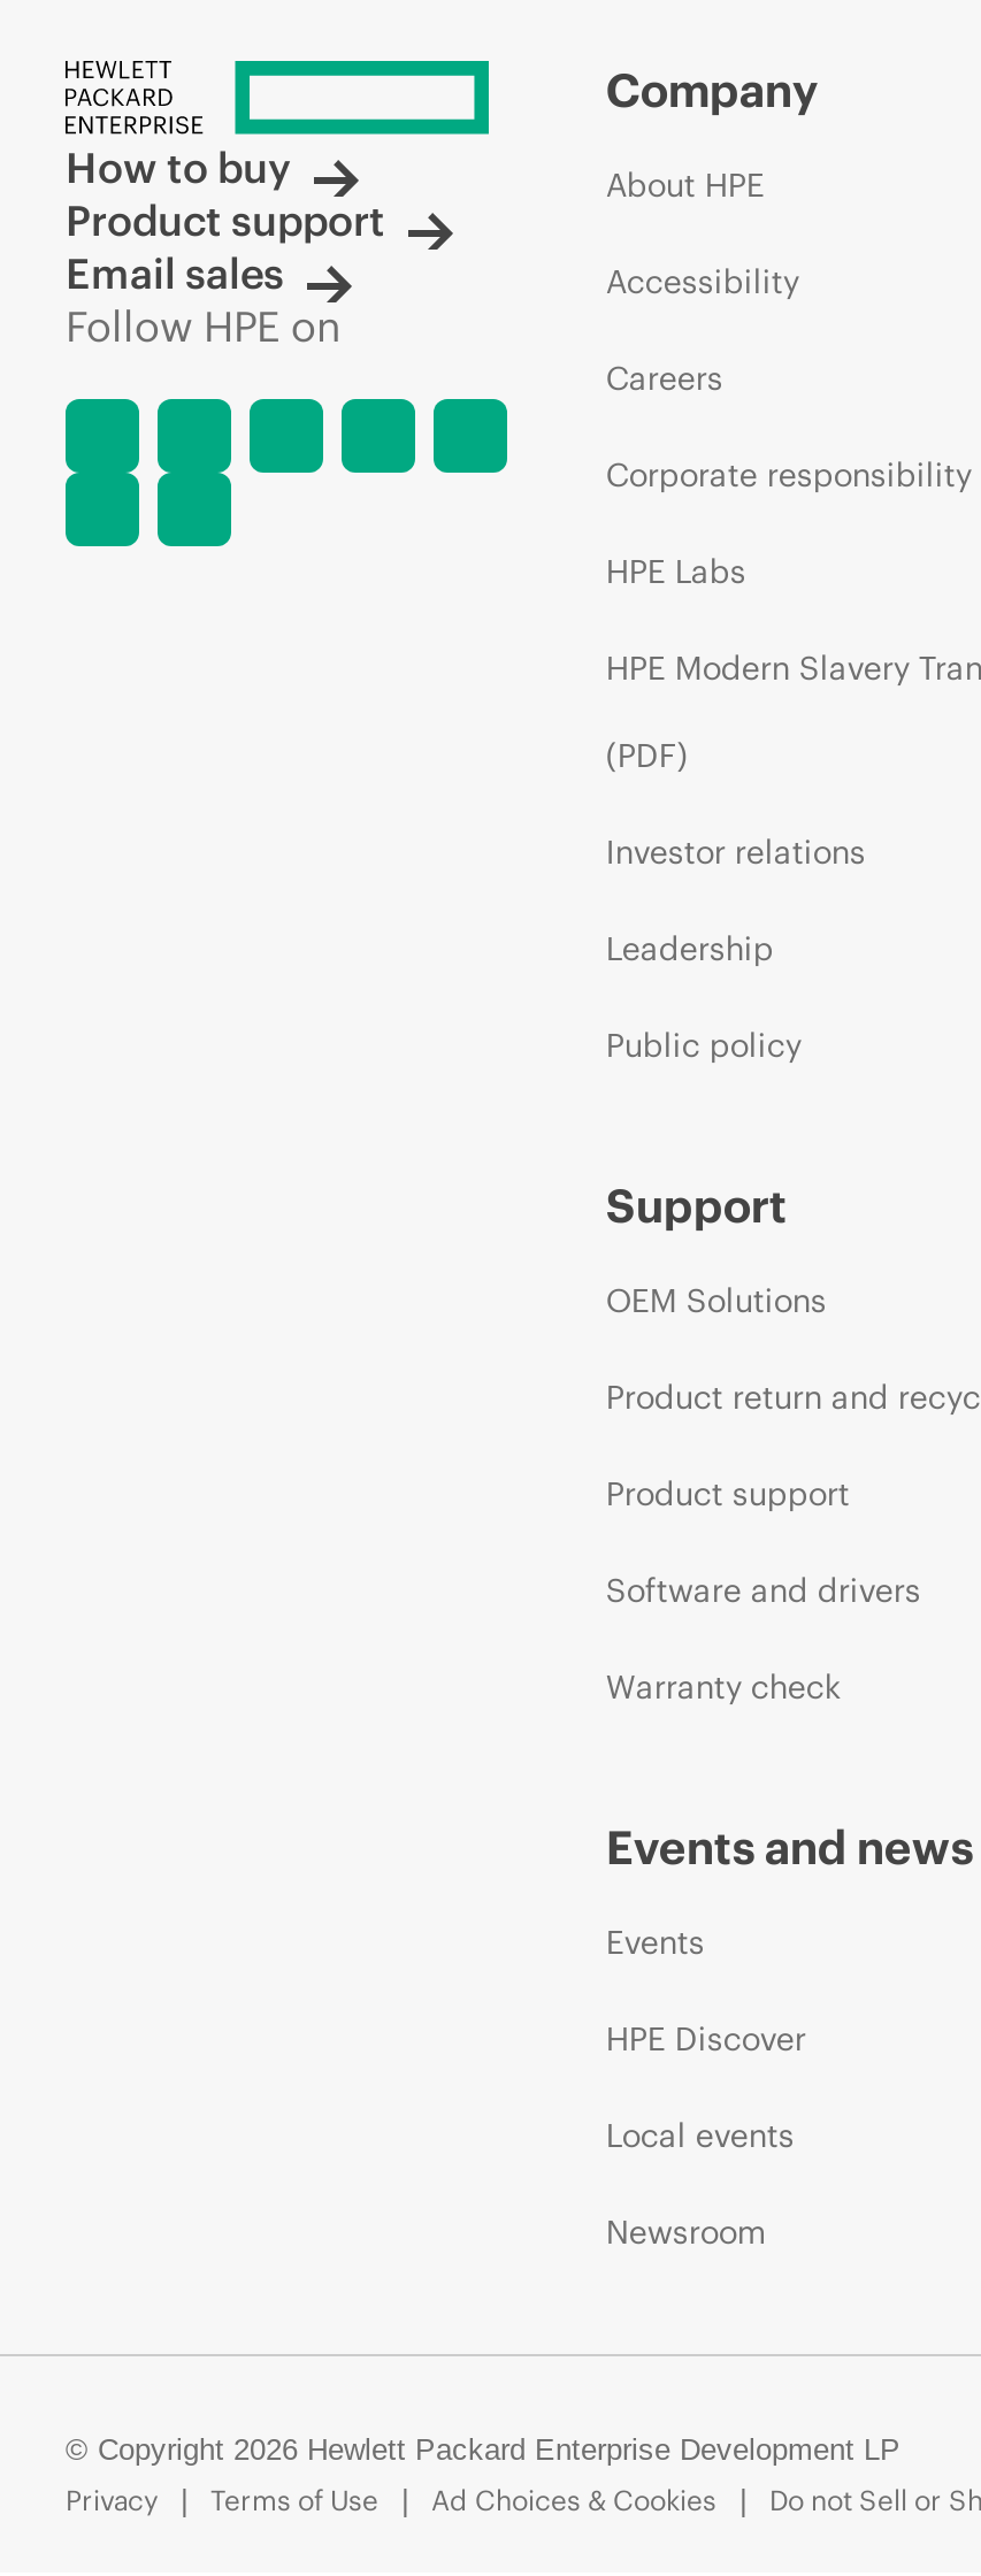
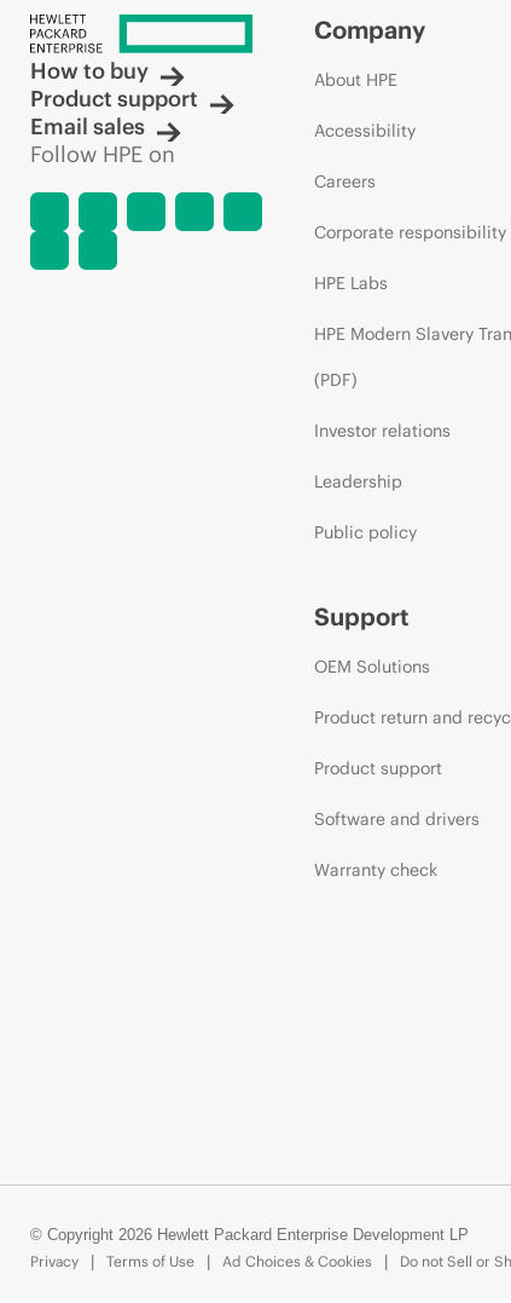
- Events and news
- Events
- HPE Discover
- Local events
- Newsroom
